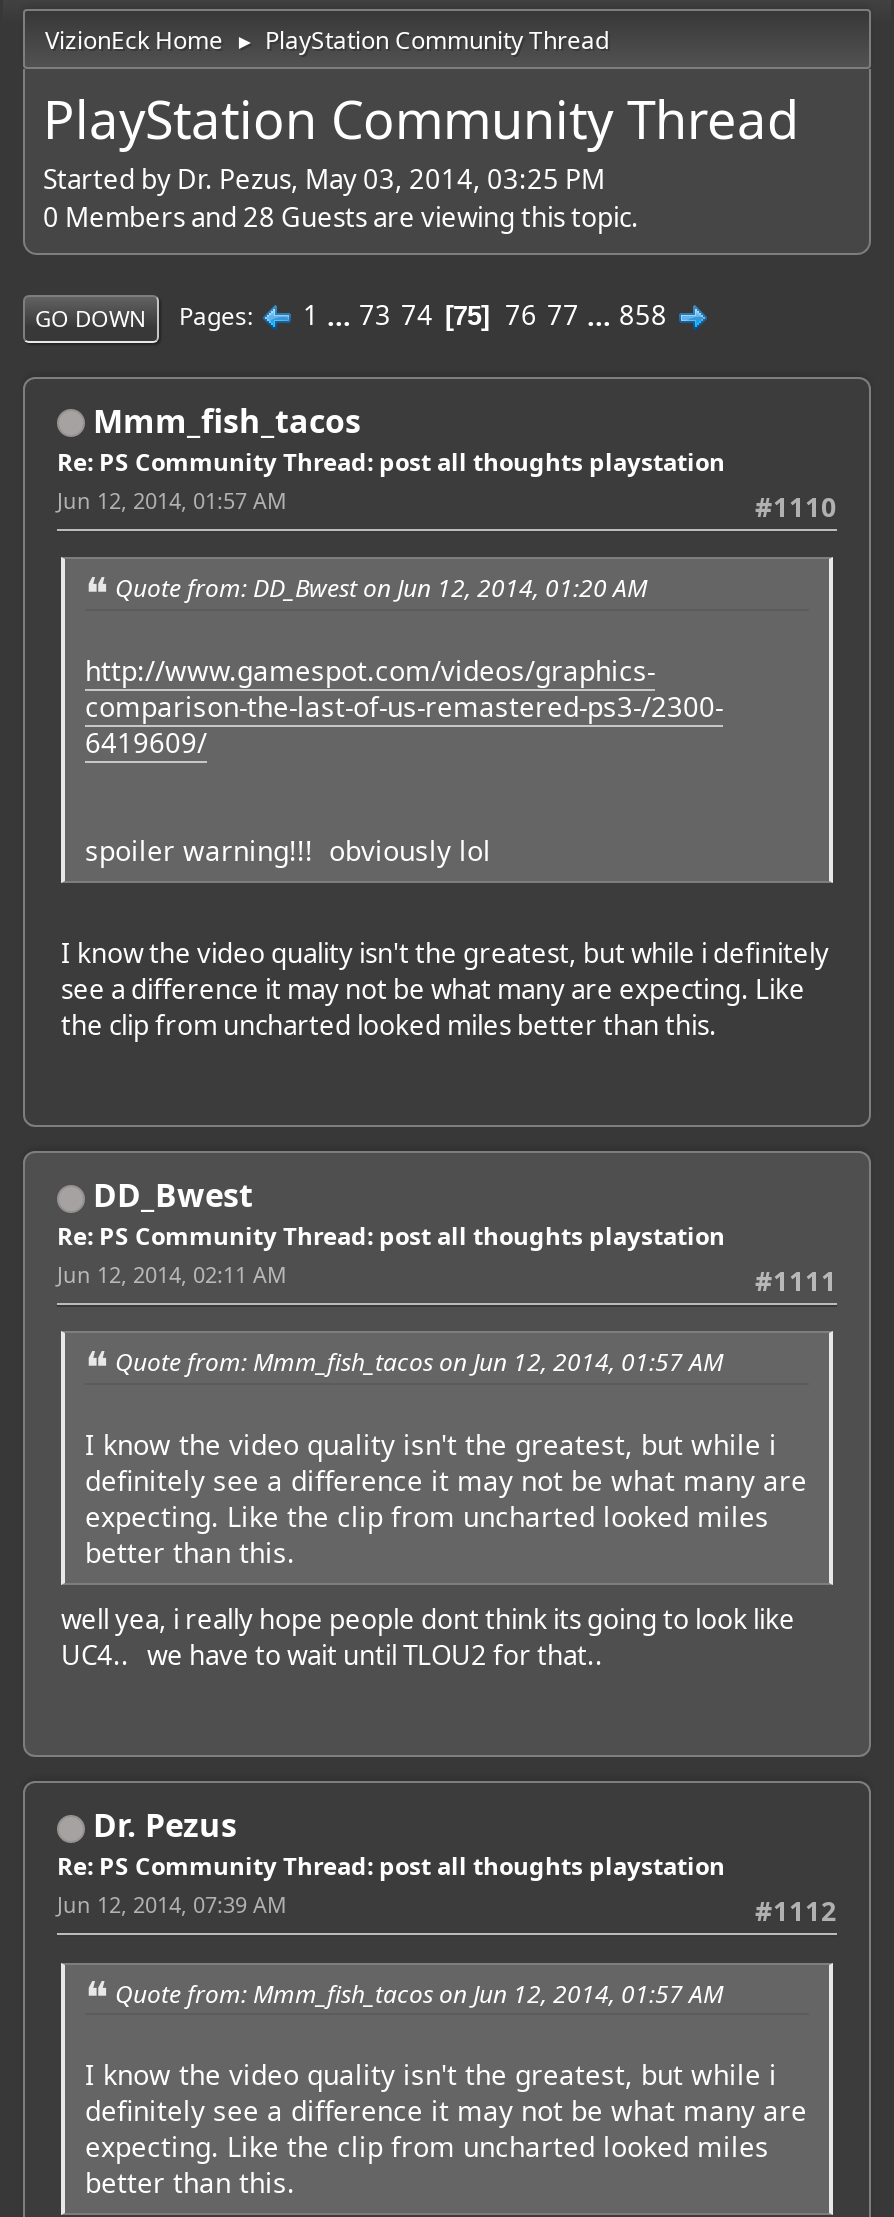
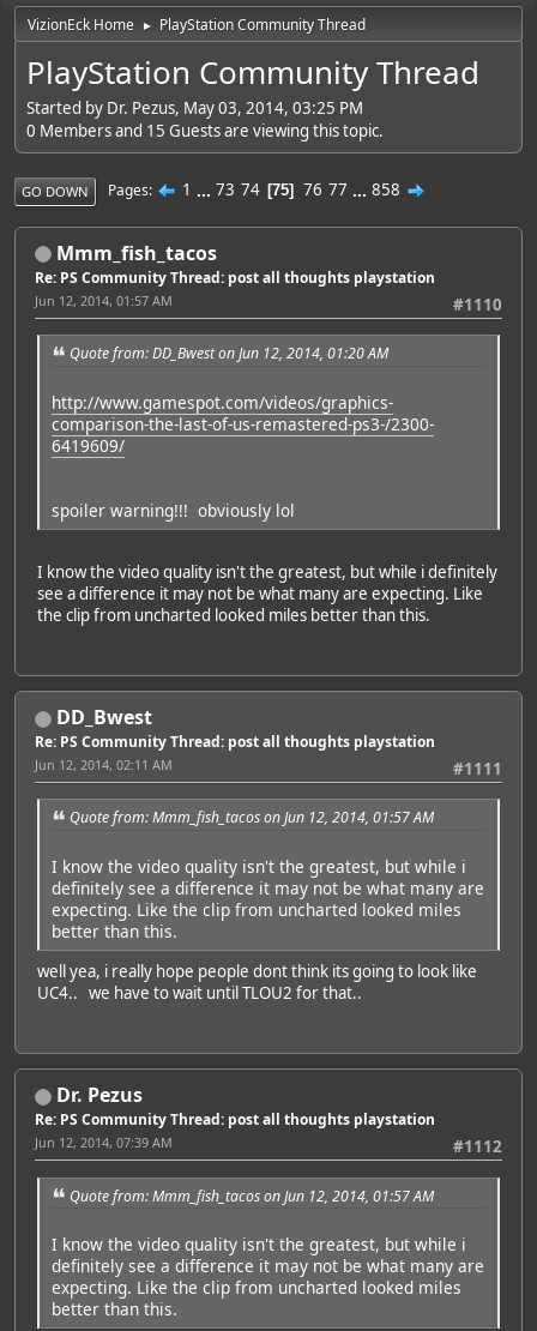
- 0 Members and 28 Guests are viewing this topic.
+ 0 Members and 15 Guests are viewing this topic.
